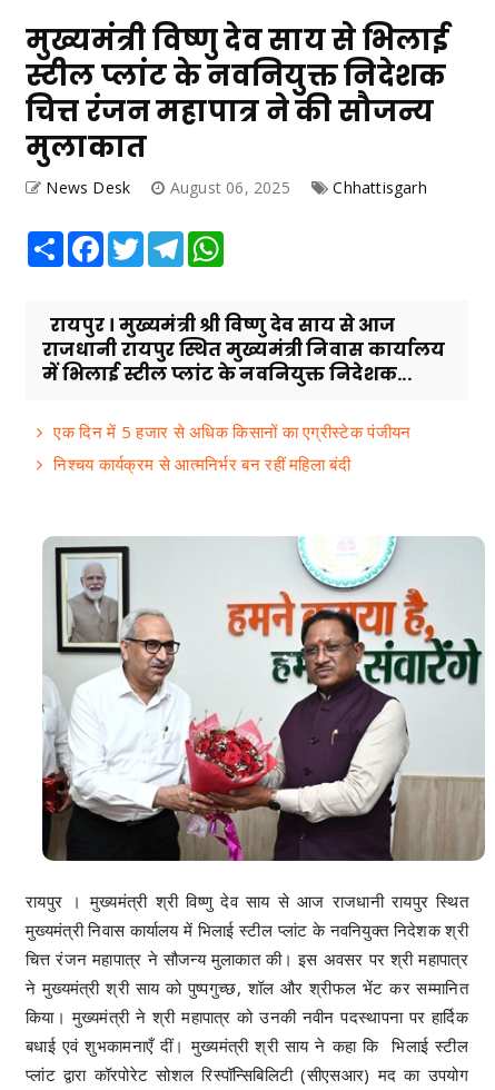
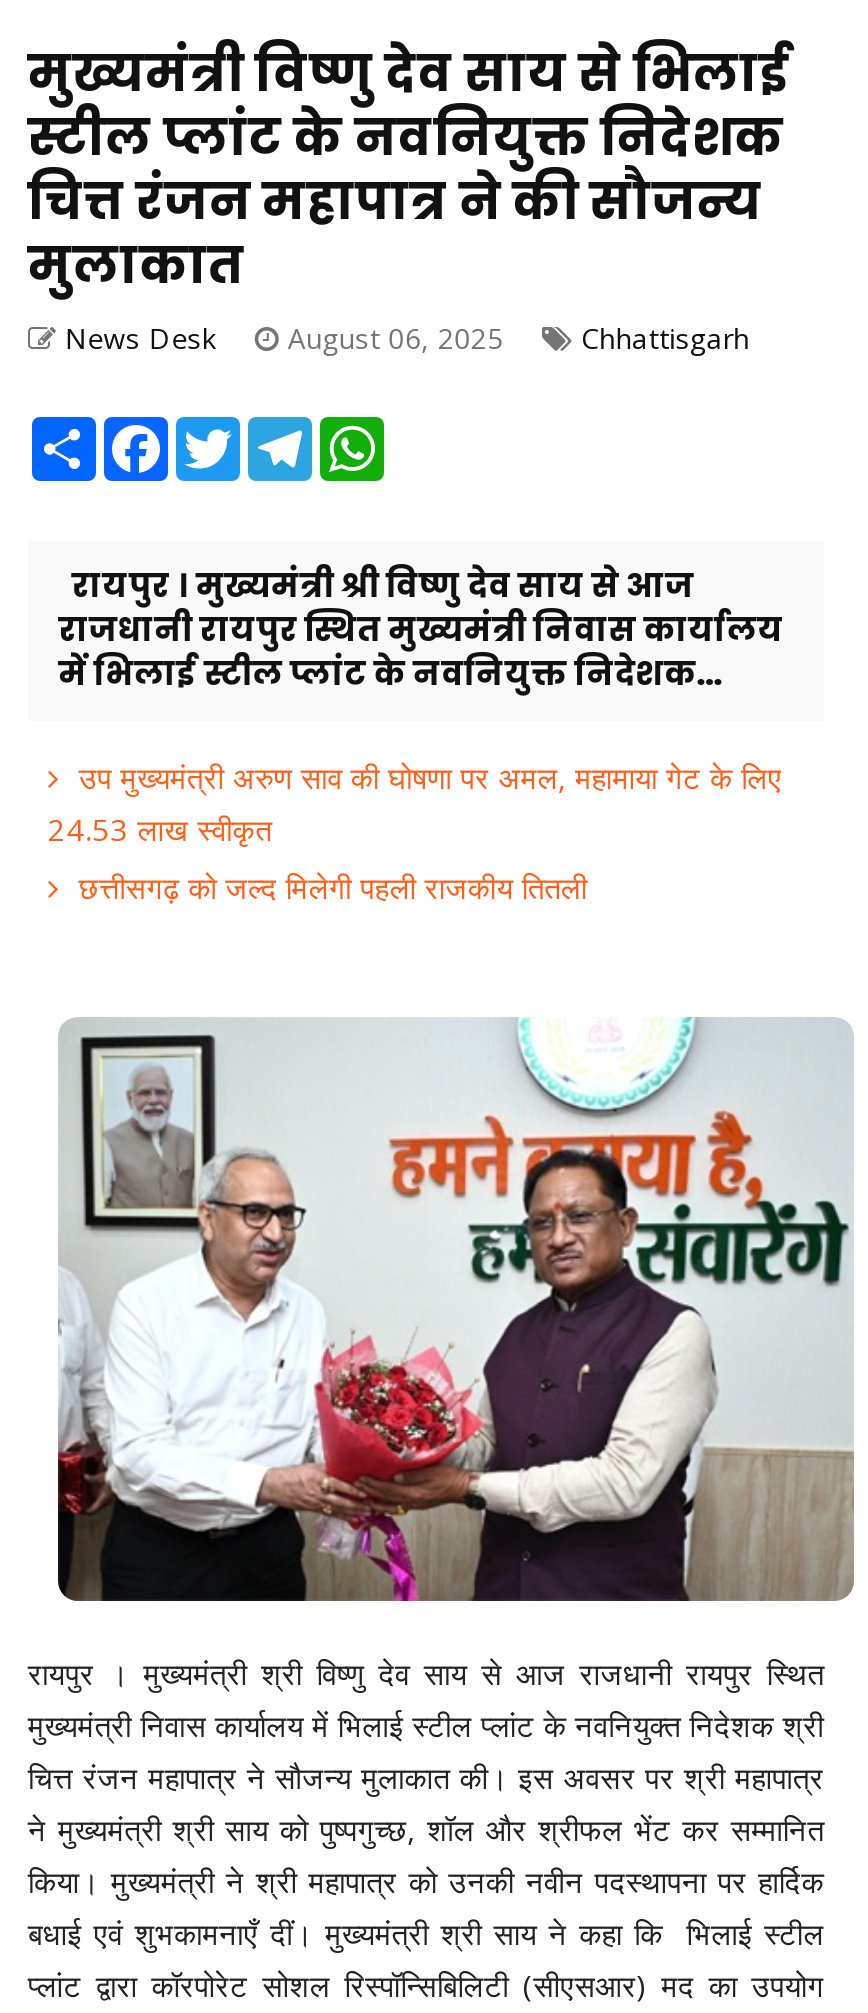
- एक दिन में 5 हजार से अधिक किसानों का एग्रीस्टेक पंजीयन
- निश्चय कार्यक्रम से आत्मनिर्भर बन रहीं महिला बंदी
+ उप मुख्यमंत्री अरुण साव की घोषणा पर अमल, महामाया गेट के लिए
+ 24.53 लाख स्वीकृत
+ छत्तीसगढ़ को जल्द मिलेगी पहली राजकीय तितली
